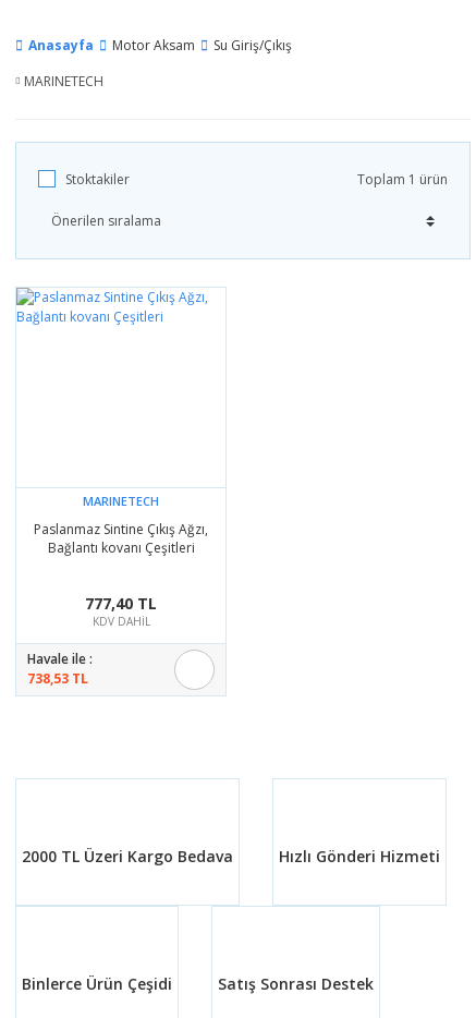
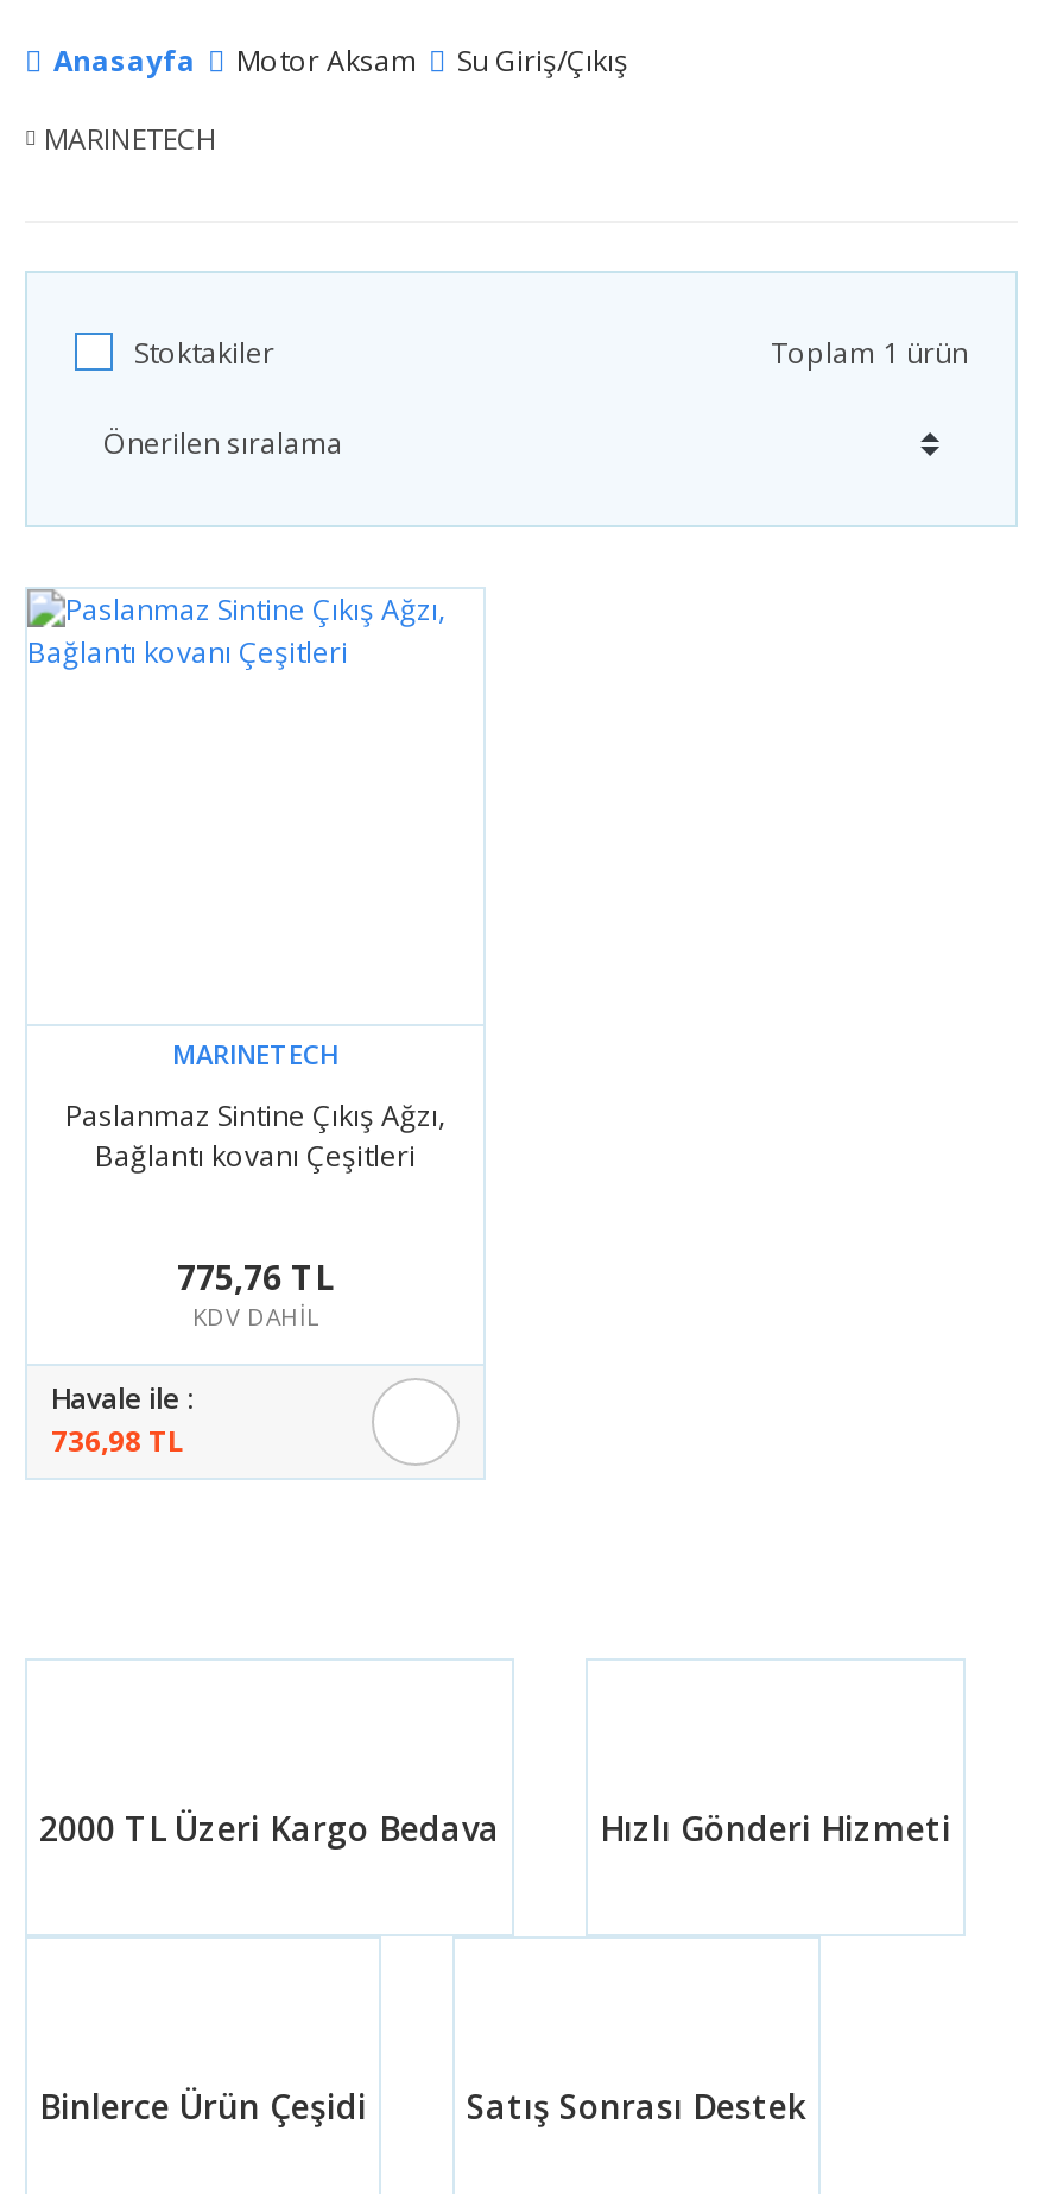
- 777,40 TL
+ 775,76 TL

- 738,53 TL
+ 736,98 TL
